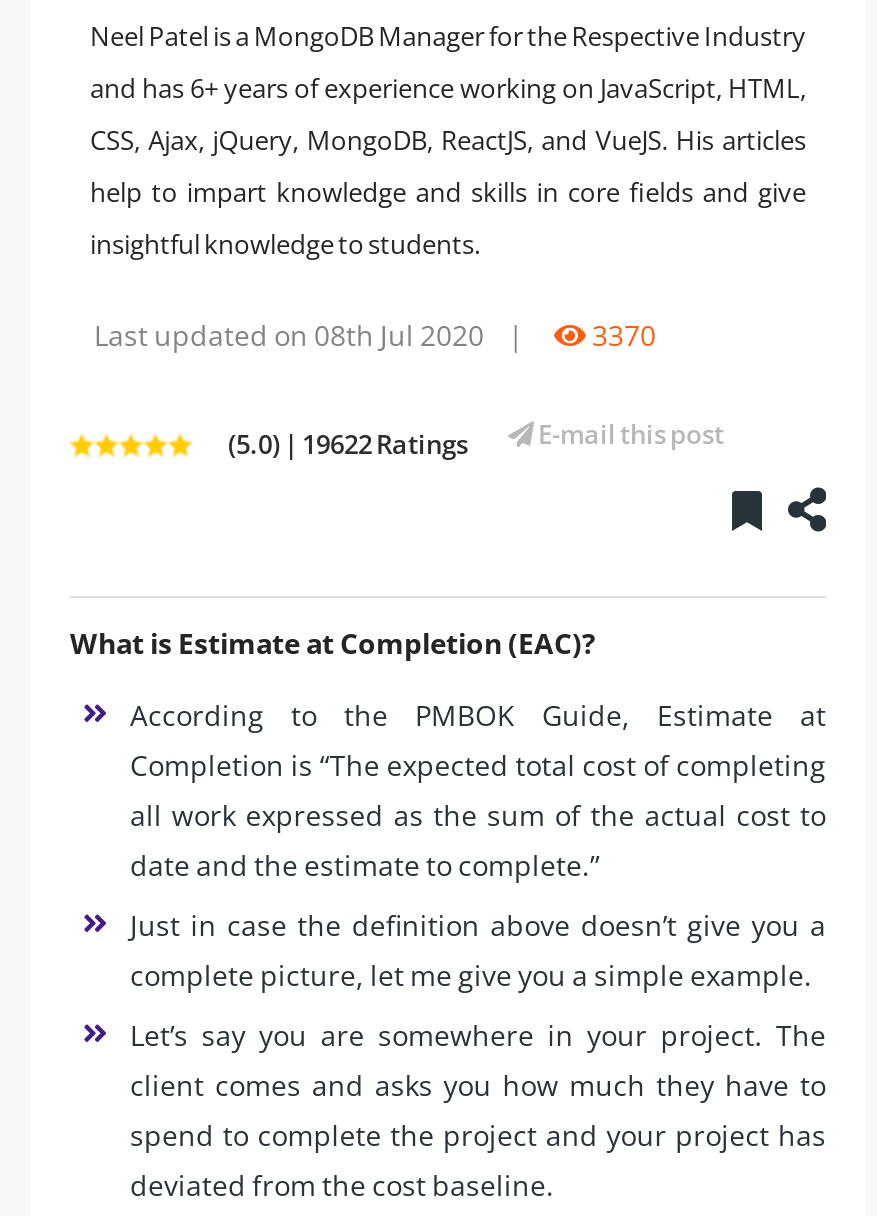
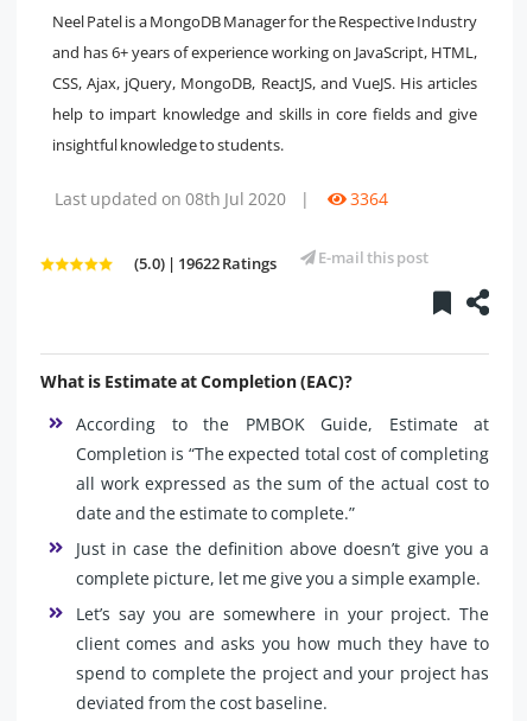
- 3370
+ 3364
